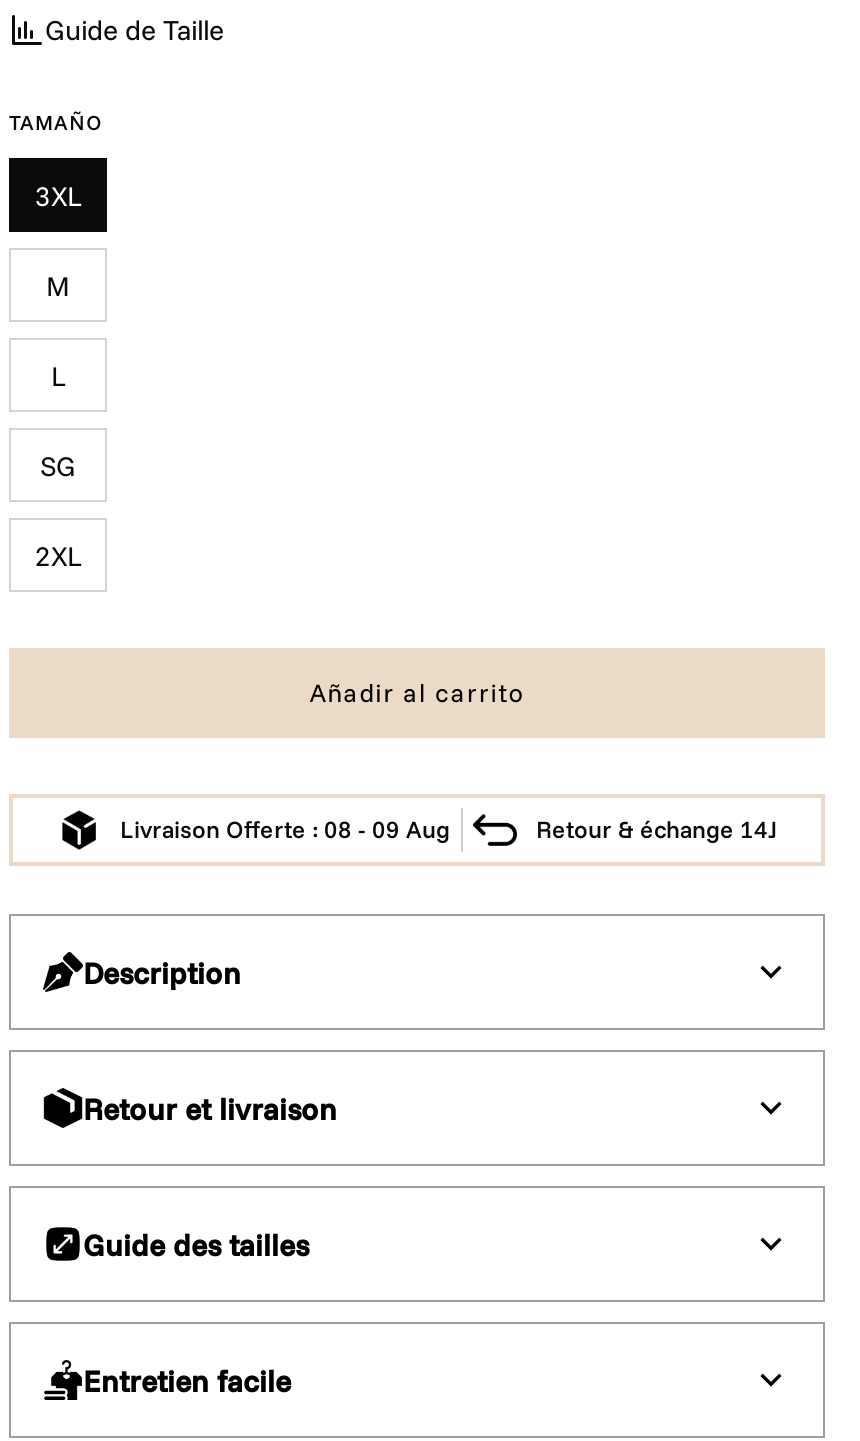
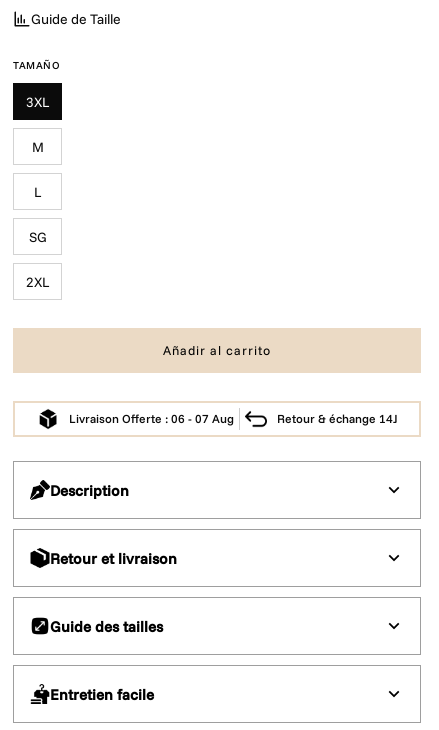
- Livraison Offerte : 08 - 09 Aug
+ Livraison Offerte : 06 - 07 Aug
